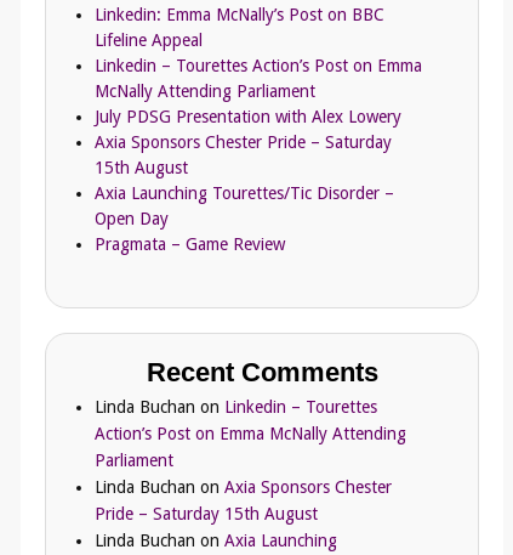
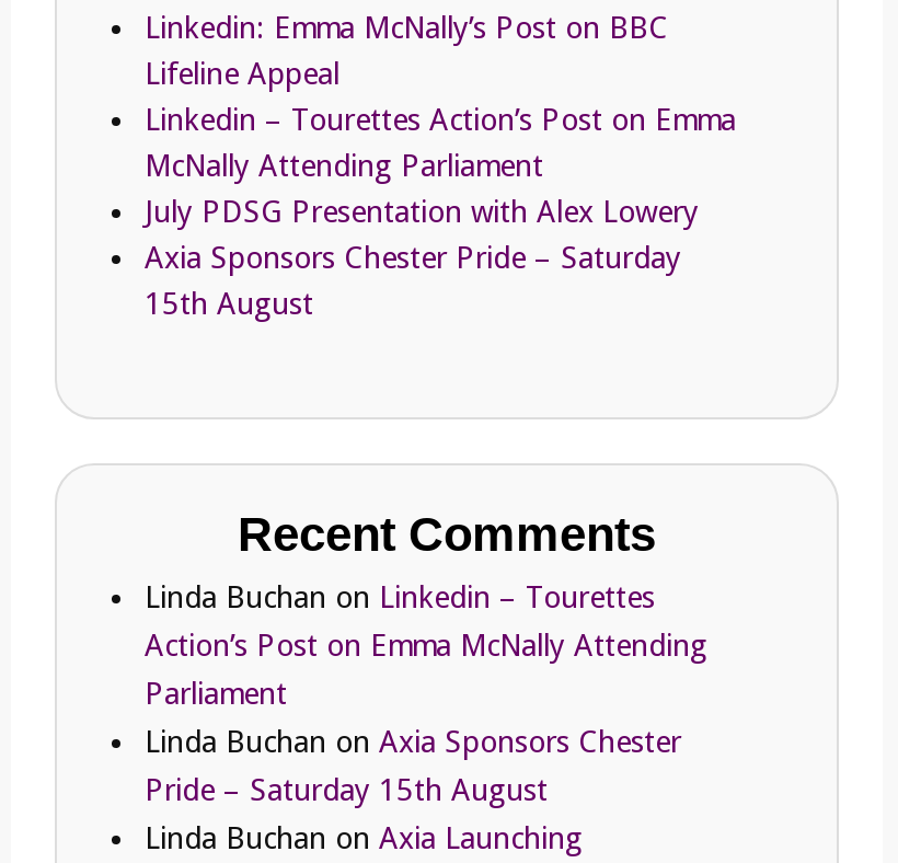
- Axia Launching Tourettes/Tic Disorder –
- Open Day
- Pragmata – Game Review
